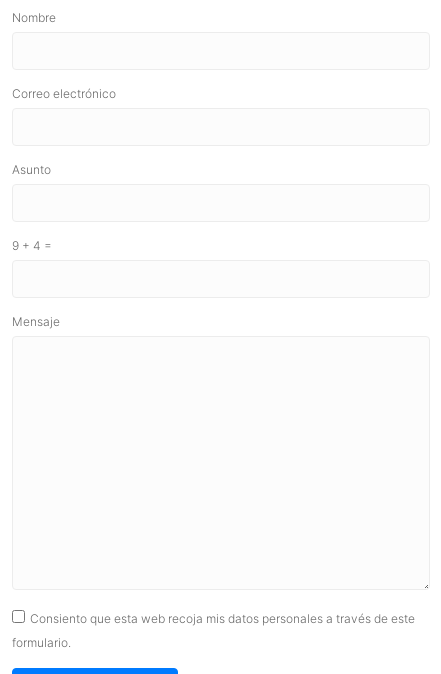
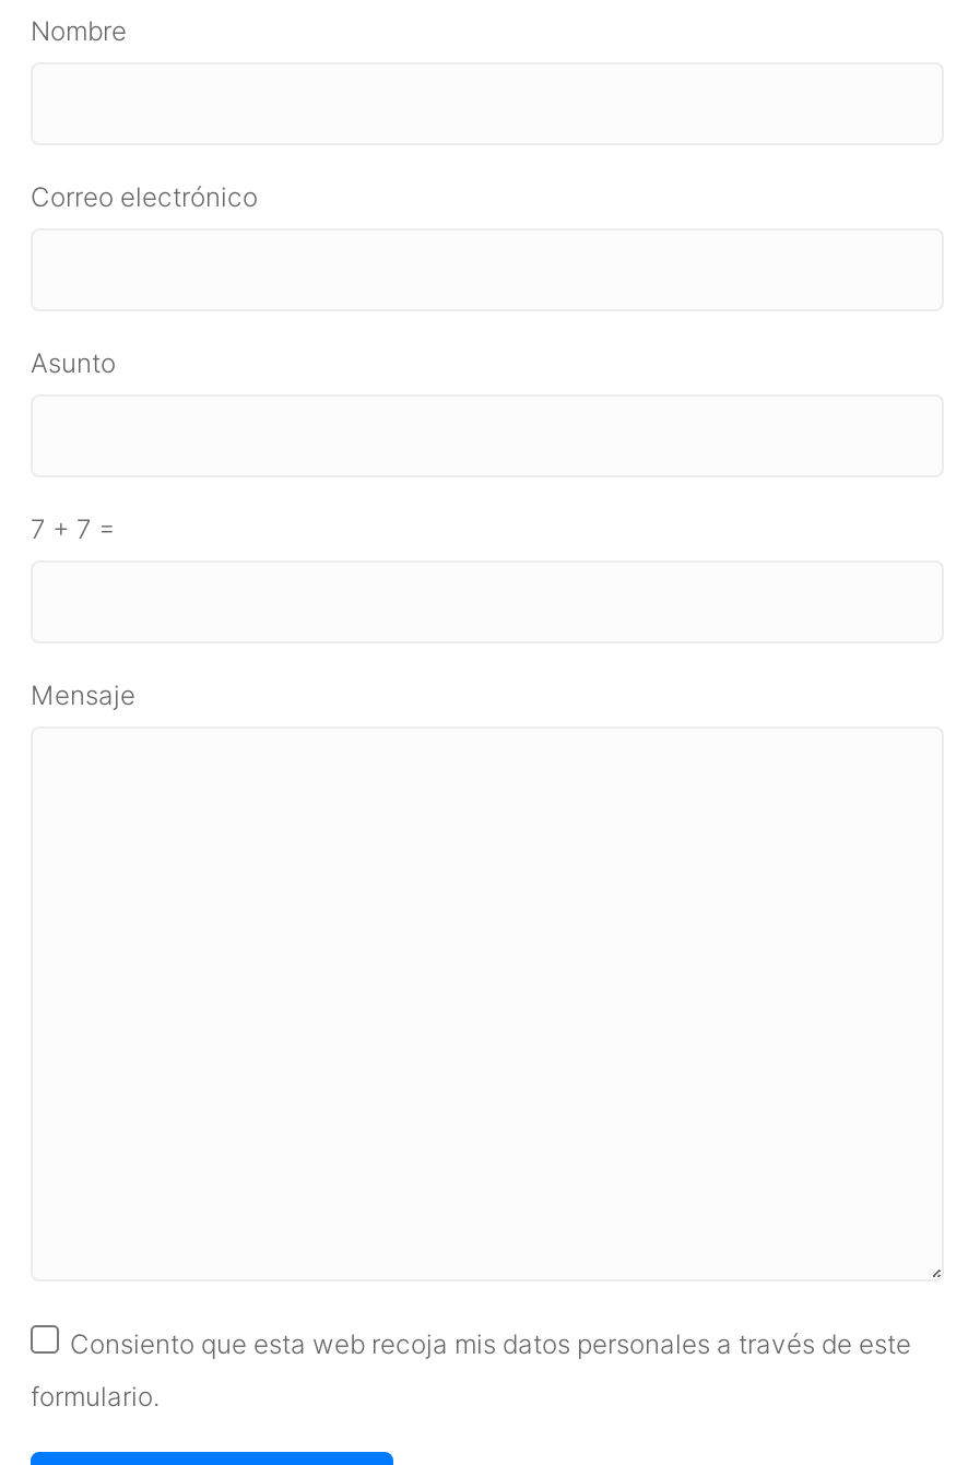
- 9 + 4 =
+ 7 + 7 =
